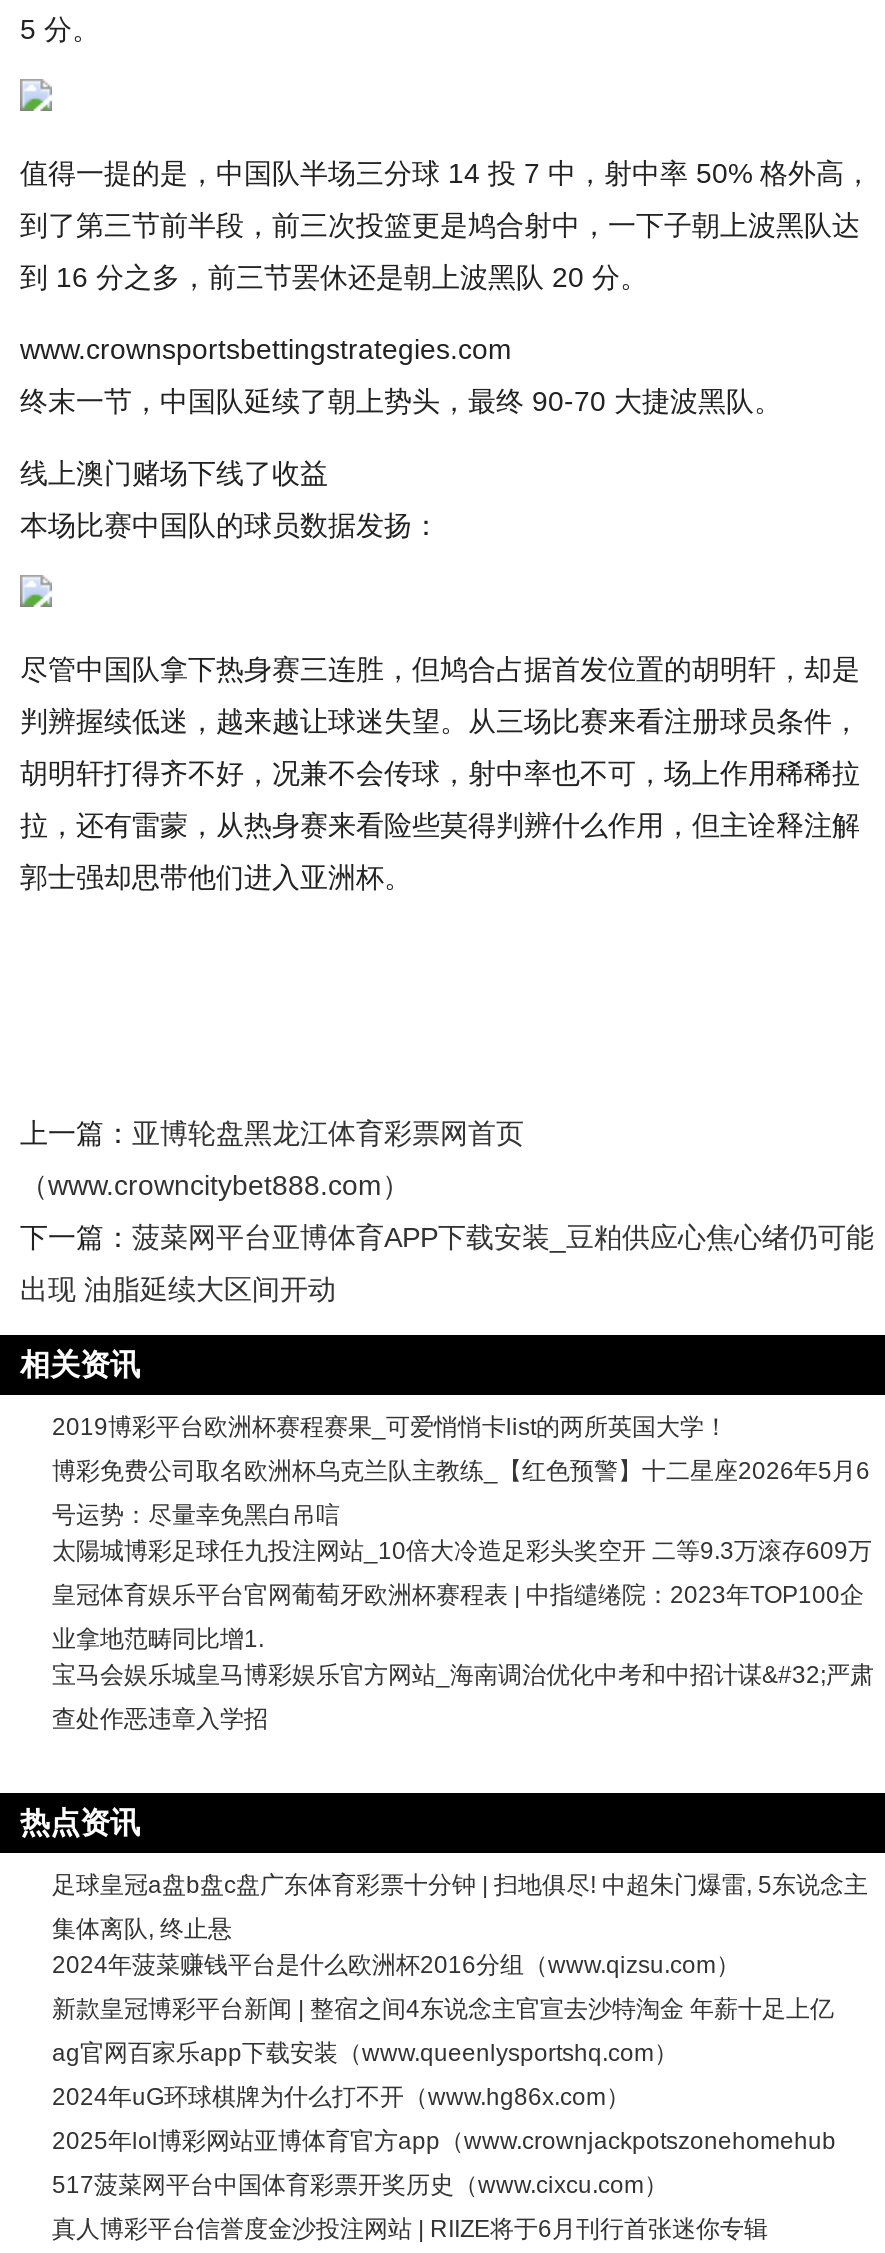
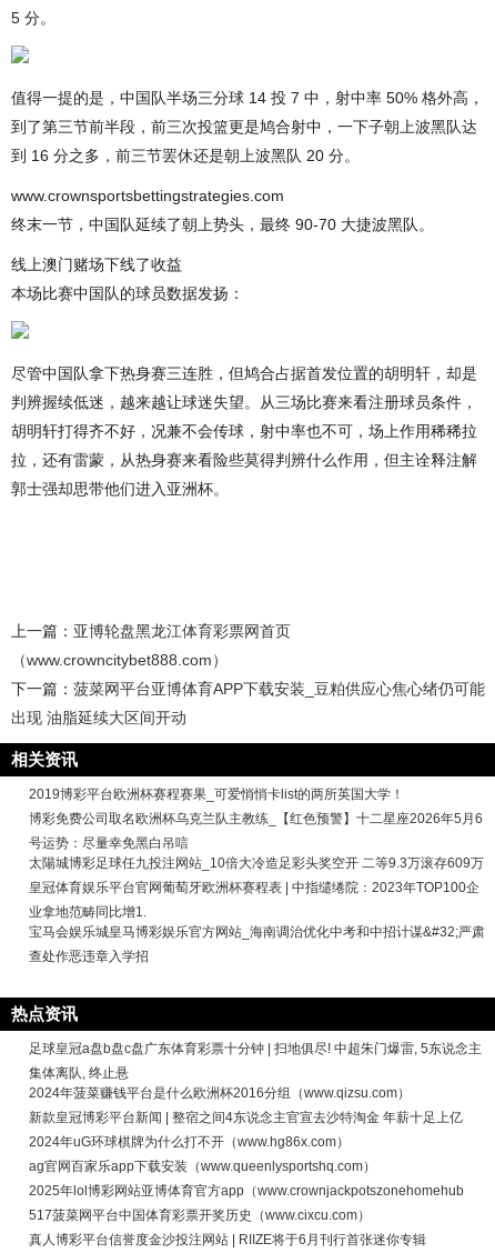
moved down: ag官网百家乐app下载安装（www.queenlysportshq.com）

moved up: 2024年uG环球棋牌为什么打不开（www.hg86x.com）
